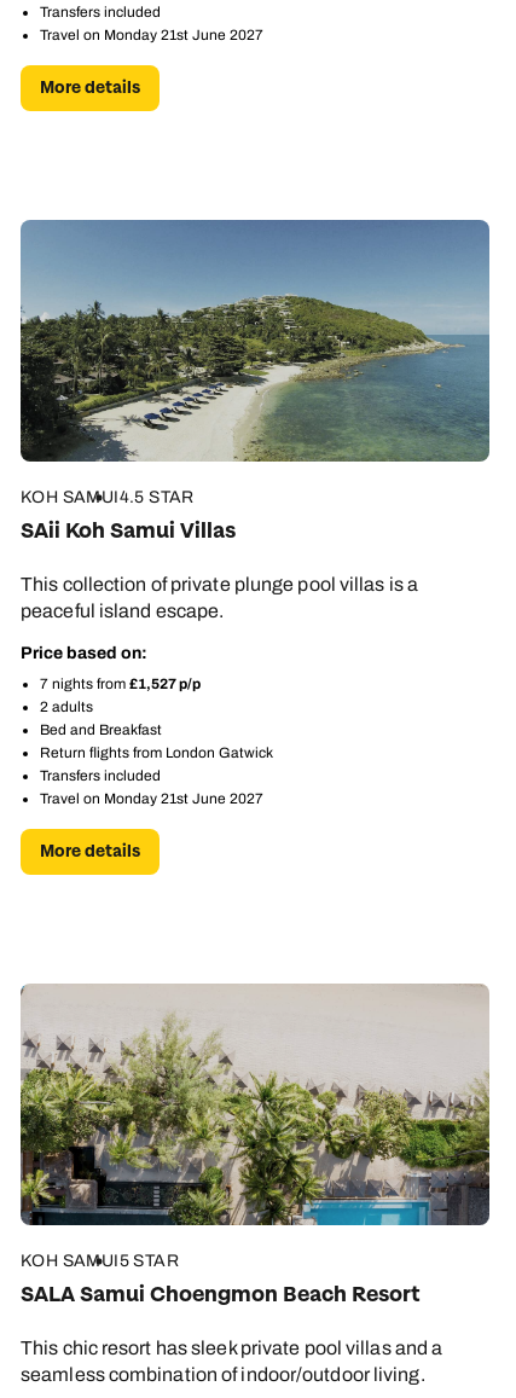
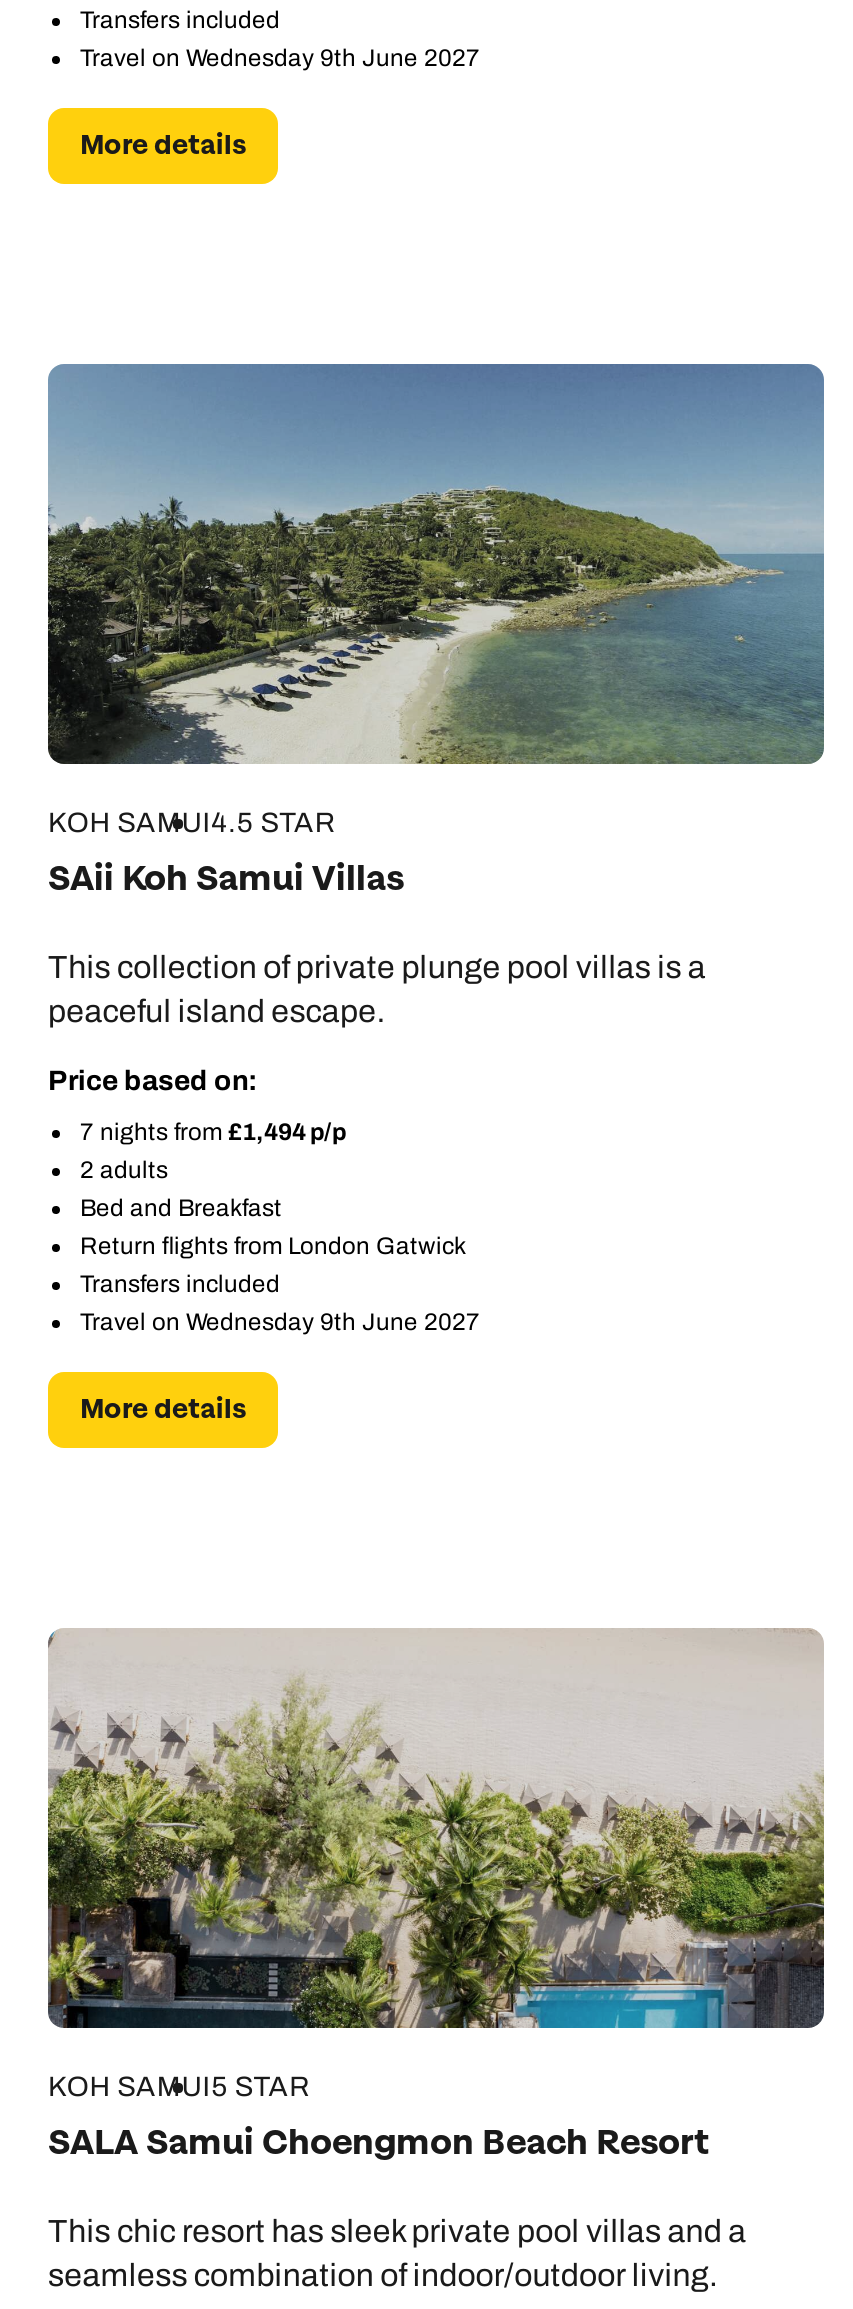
- Travel on Monday 21st June 2027
+ Travel on Wednesday 9th June 2027

- 7 nights from £1,527 p/p
+ 7 nights from £1,494 p/p

- Travel on Monday 21st June 2027
+ Travel on Wednesday 9th June 2027
